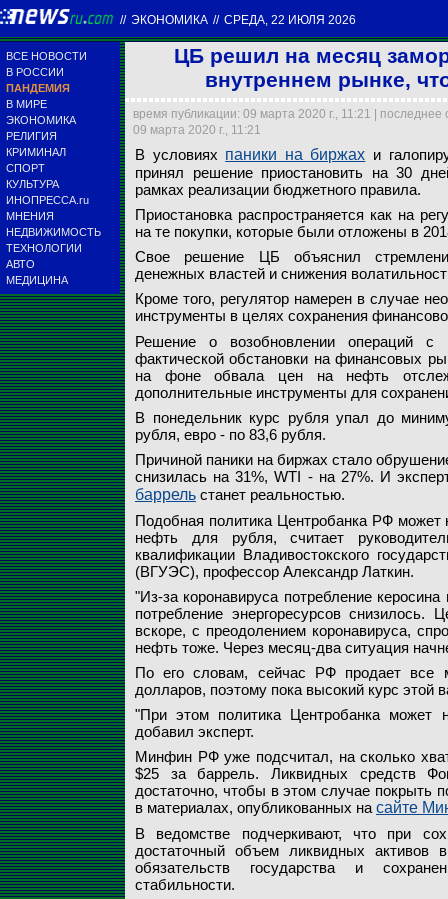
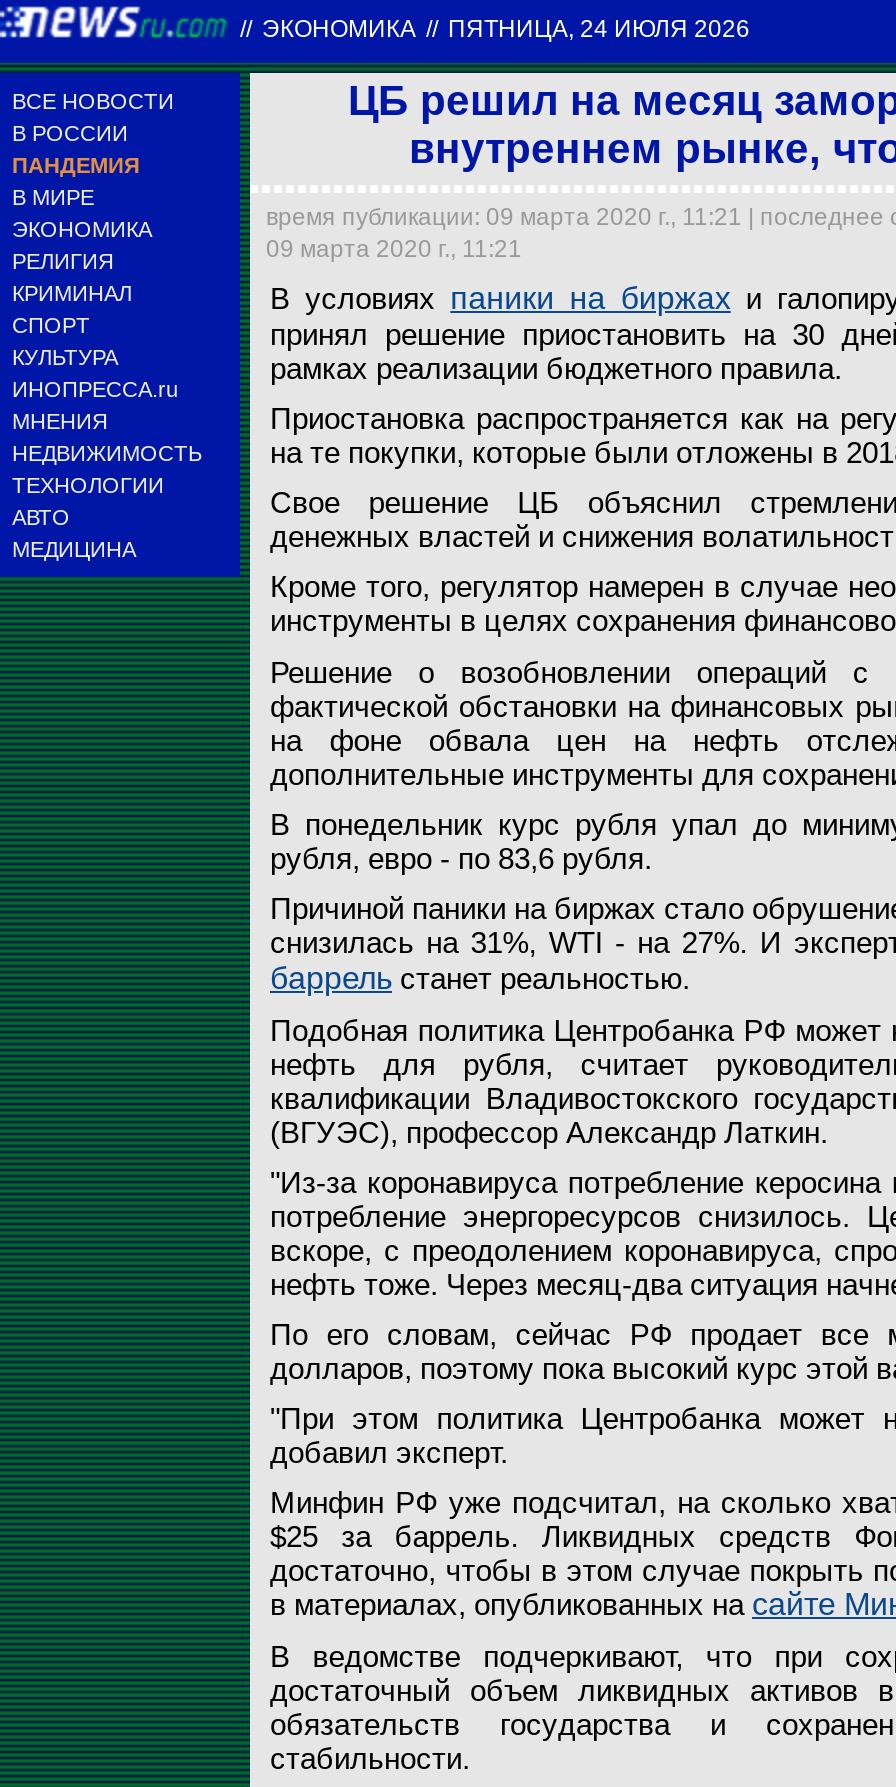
- // ЭКОНОМИКА // СРЕДА, 22 ИЮЛЯ 2026
+ // ЭКОНОМИКА // ПЯТНИЦА, 24 ИЮЛЯ 2026
